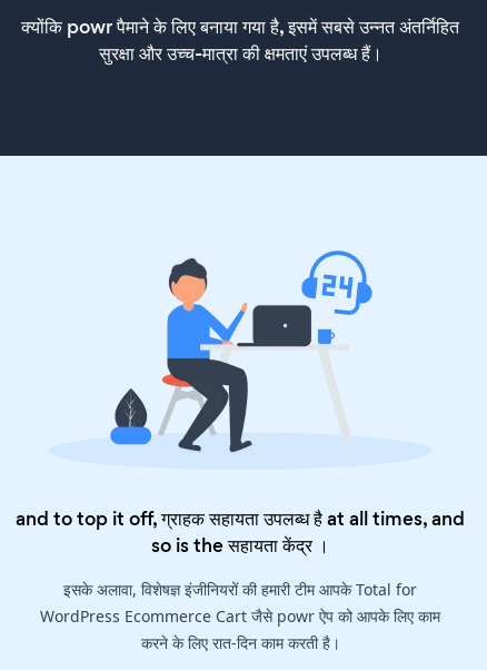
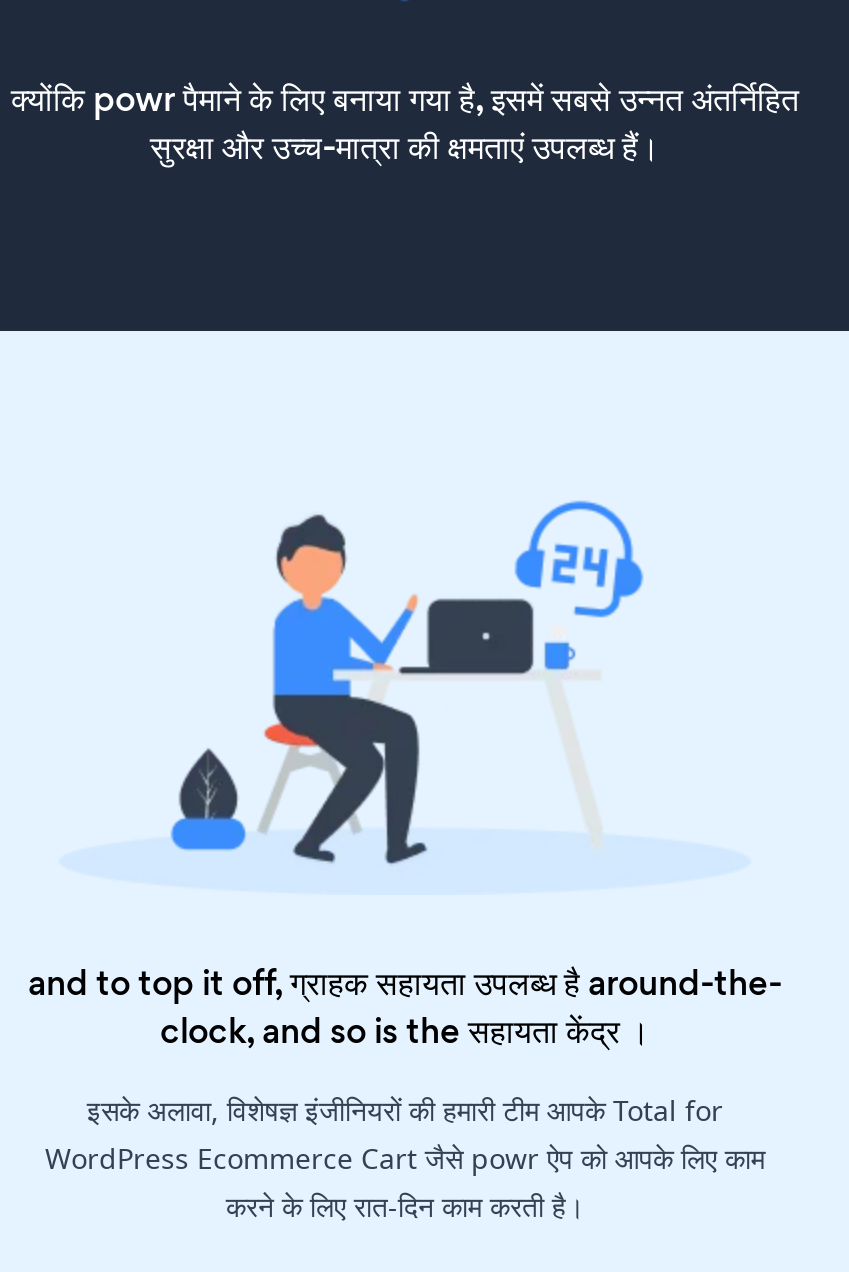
- and to top it off, ग्राहक सहायता उपलब्ध है at all times, and
- so is the सहायता केंद्र ।
+ and to top it off, ग्राहक सहायता उपलब्ध है around-the-
+ clock, and so is the सहायता केंद्र ।
